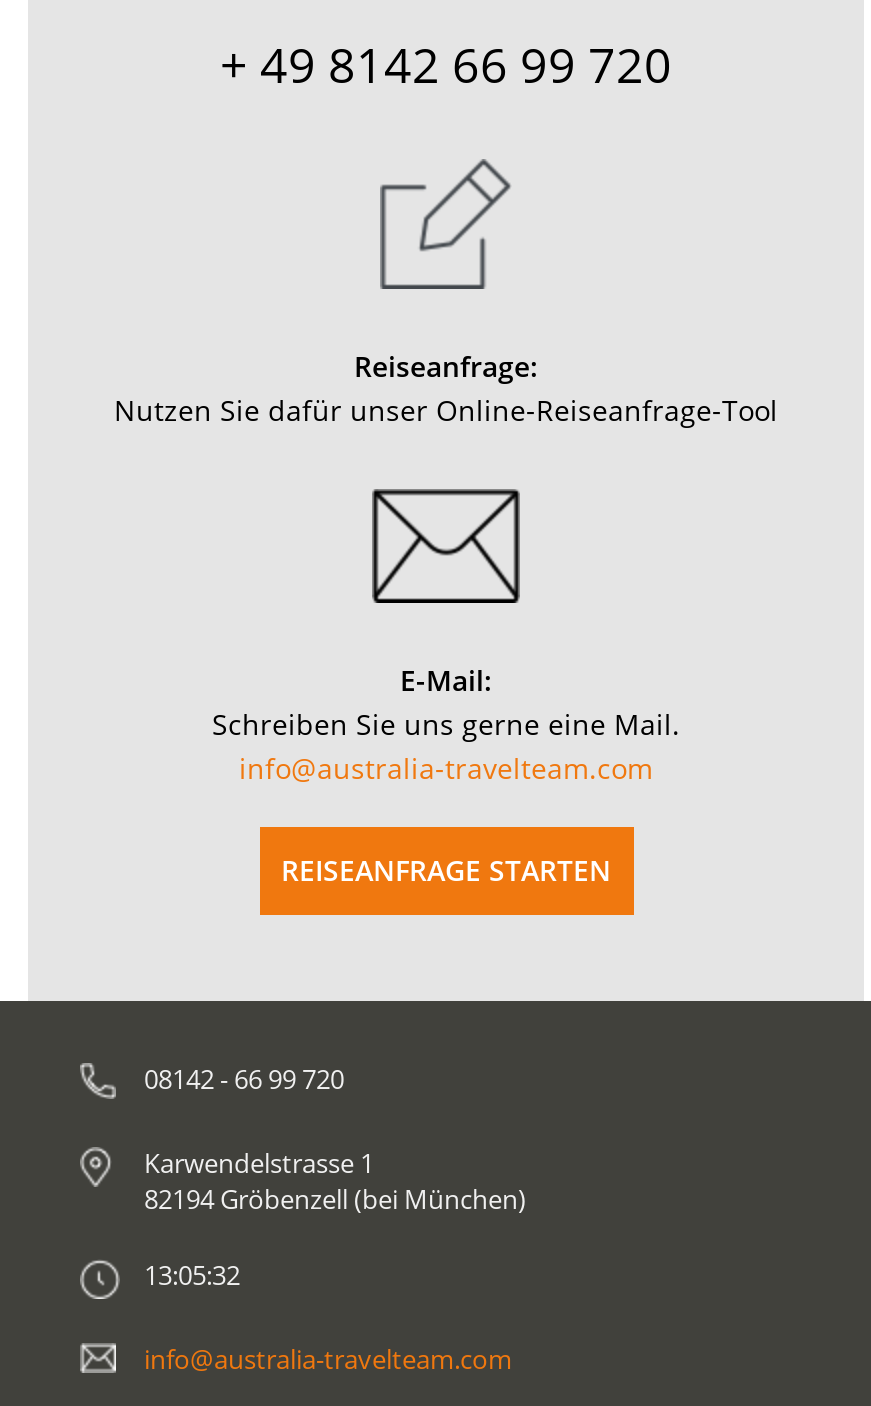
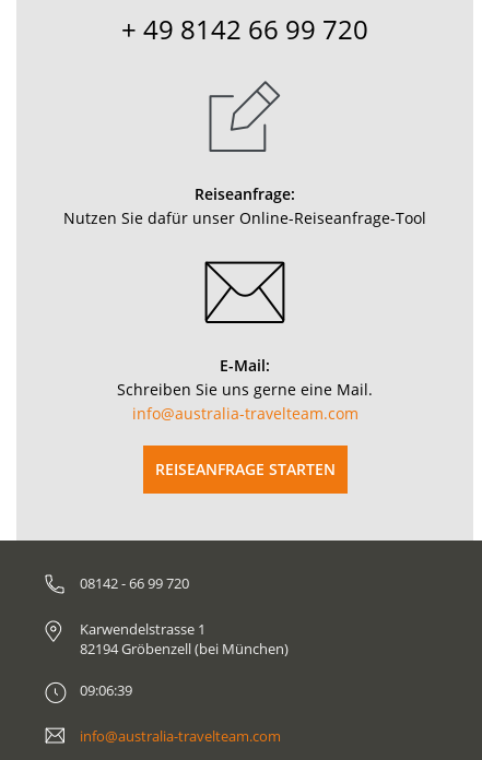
- 13:05:32
+ 09:06:39
